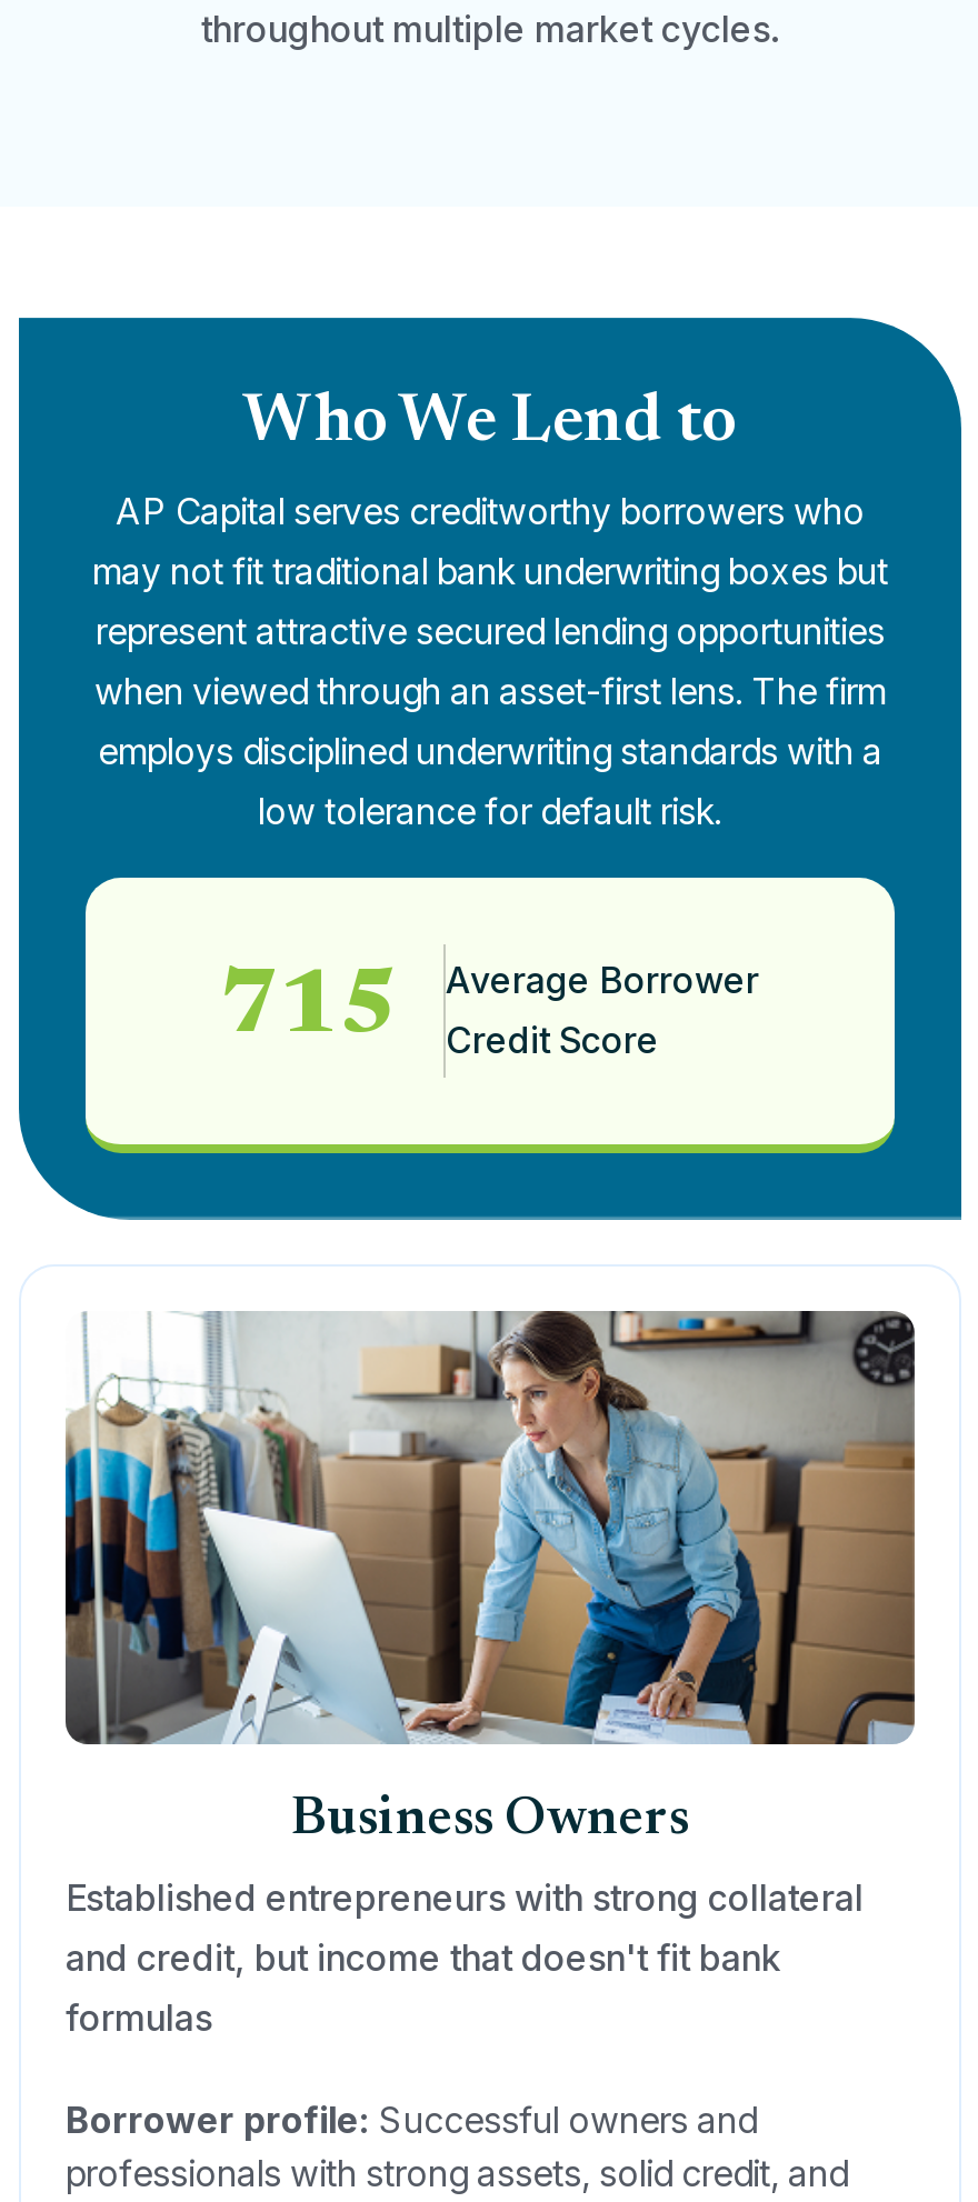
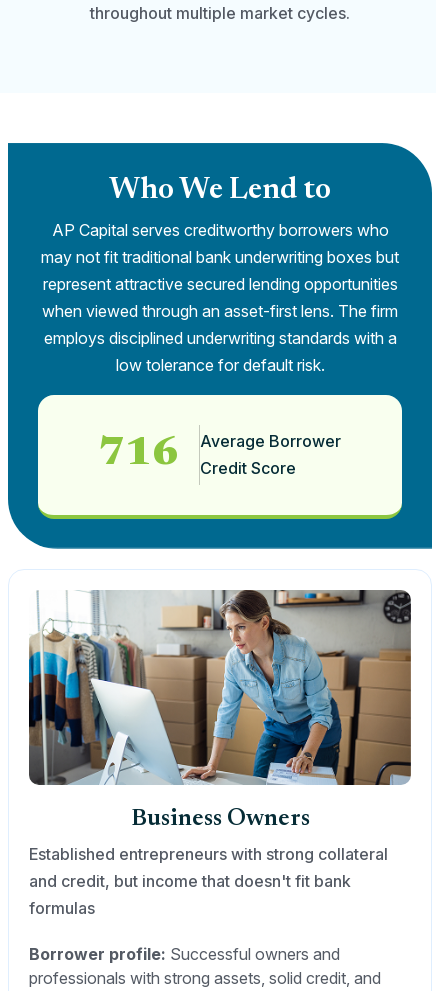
- 715 Average Borrower Credit Score
+ 716 Average Borrower Credit Score
